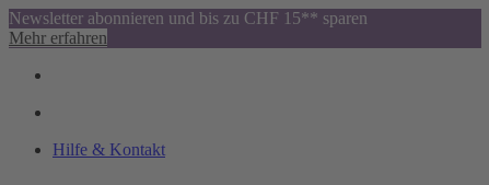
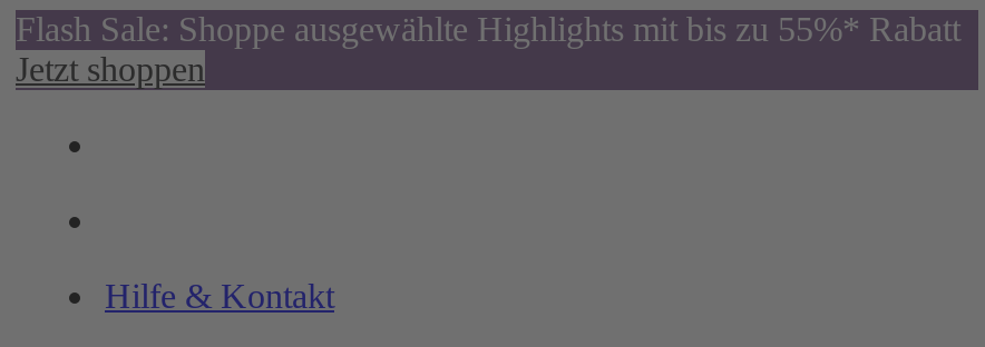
- Newsletter abonnieren und bis zu CHF 15** sparen
- Mehr erfahren
+ Flash Sale: Shoppe ausgewählte Highlights mit bis zu 55%* Rabatt
+ Jetzt shoppen
